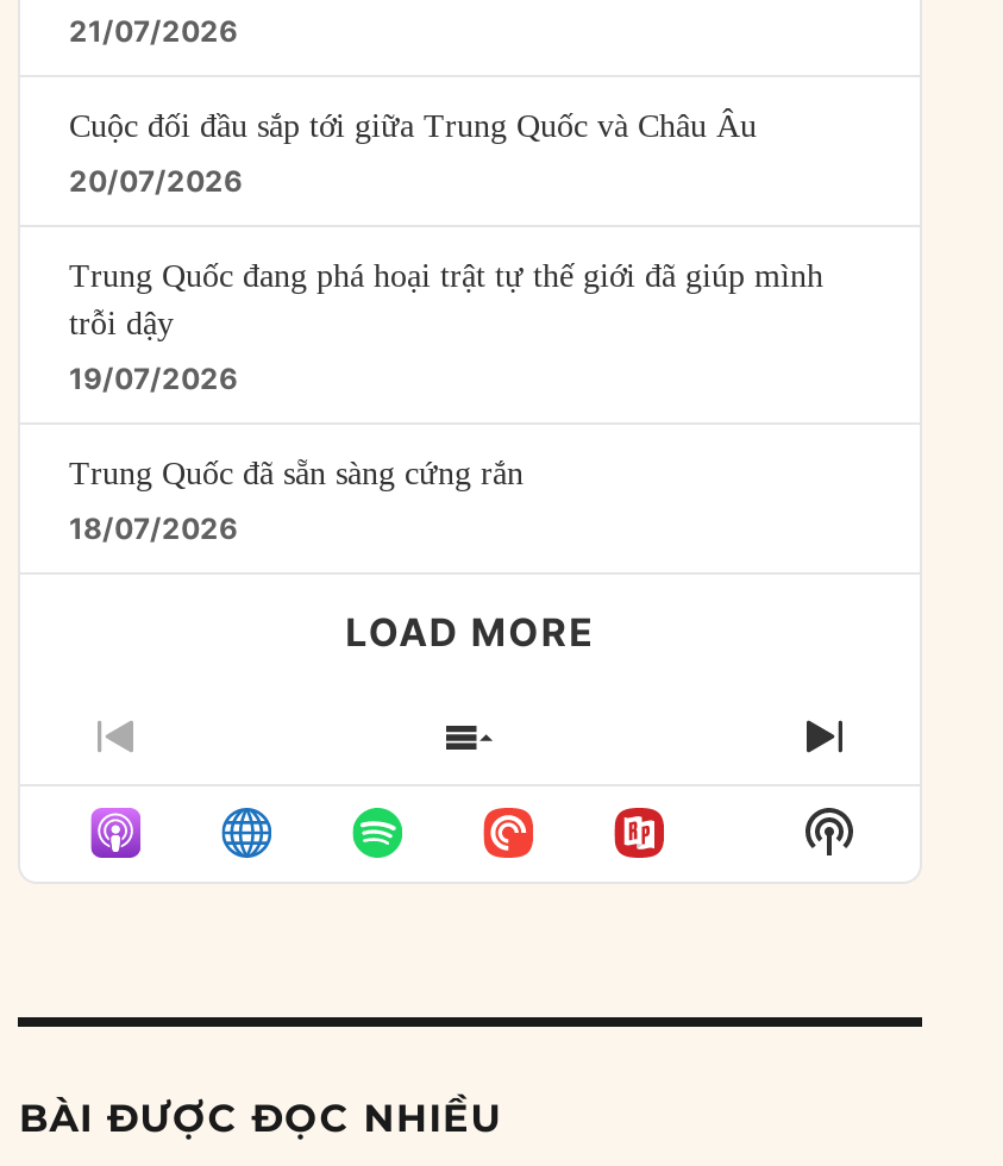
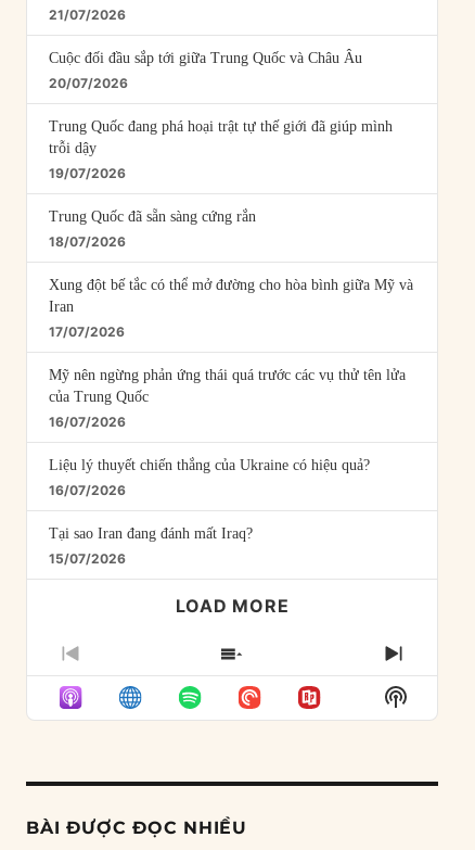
+ Xung đột bế tắc có thể mở đường cho hòa bình giữa Mỹ và
+ Iran
+ 17/07/2026
+ Mỹ nên ngừng phản ứng thái quá trước các vụ thử tên lửa
+ của Trung Quốc
+ 16/07/2026
+ Liệu lý thuyết chiến thắng của Ukraine có hiệu quả?
+ 16/07/2026
+ Tại sao Iran đang đánh mất Iraq?
+ 15/07/2026
